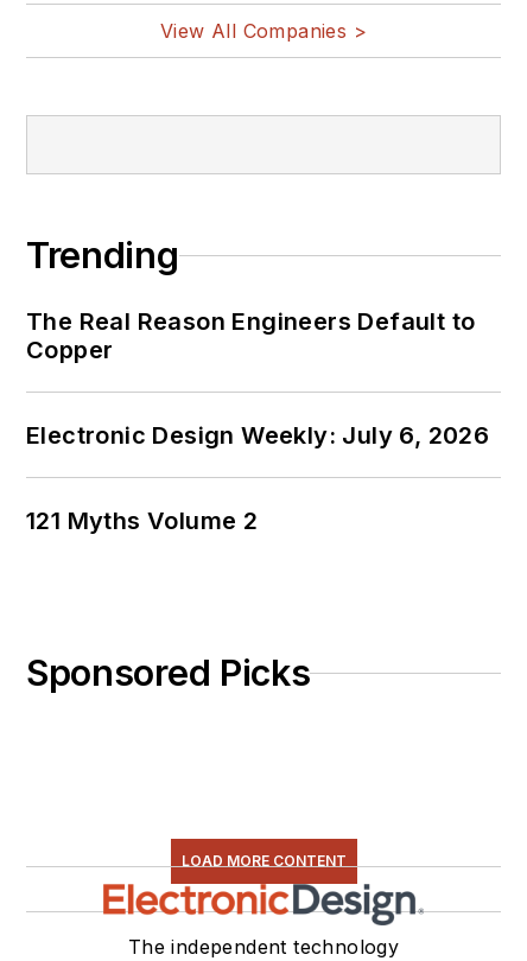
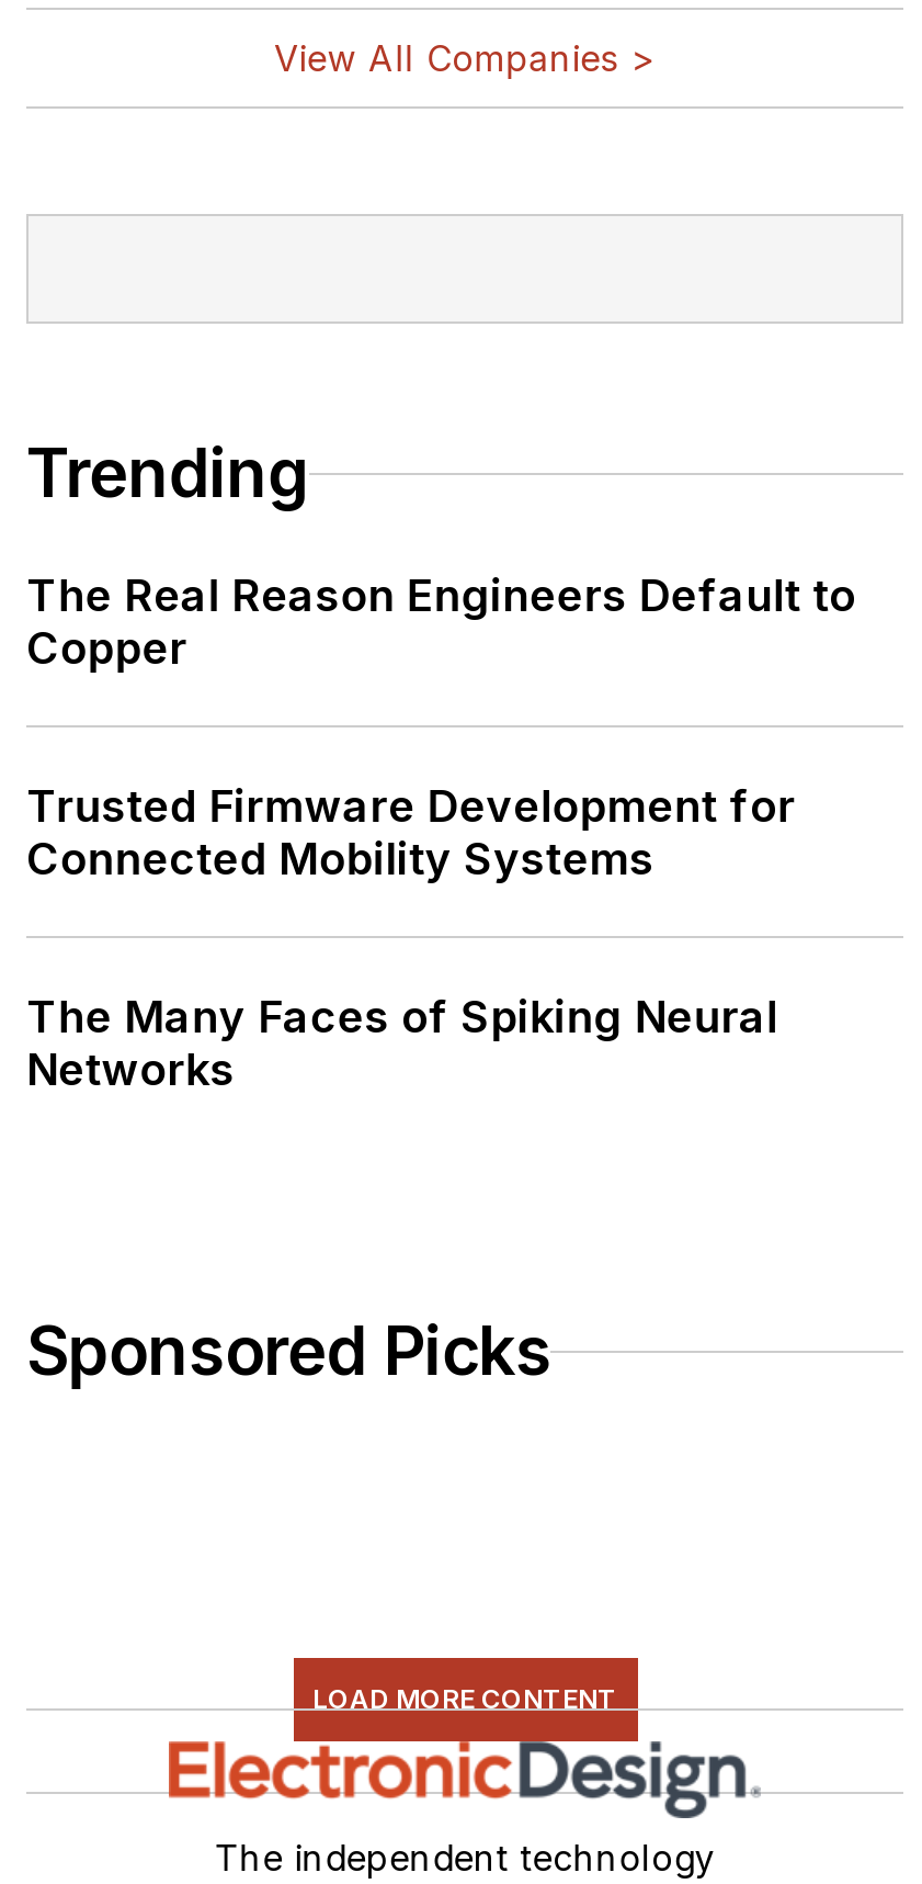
- Electronic Design Weekly: July 6, 2026
+ Trusted Firmware Development for
+ Connected Mobility Systems

- 121 Myths Volume 2
+ The Many Faces of Spiking Neural
+ Networks
